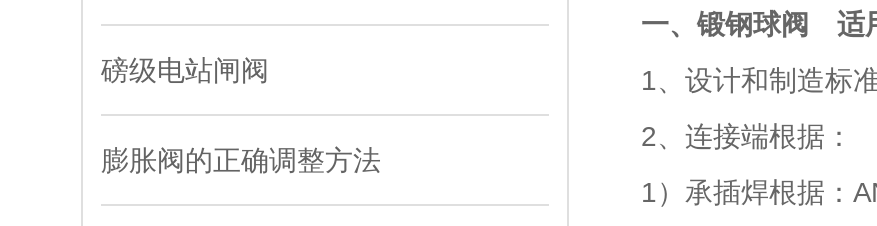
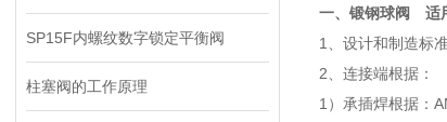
- 磅级电站闸阀
+ SP15F内螺纹数字锁定平衡阀

- 膨胀阀的正确调整方法
+ 柱塞阀的工作原理
